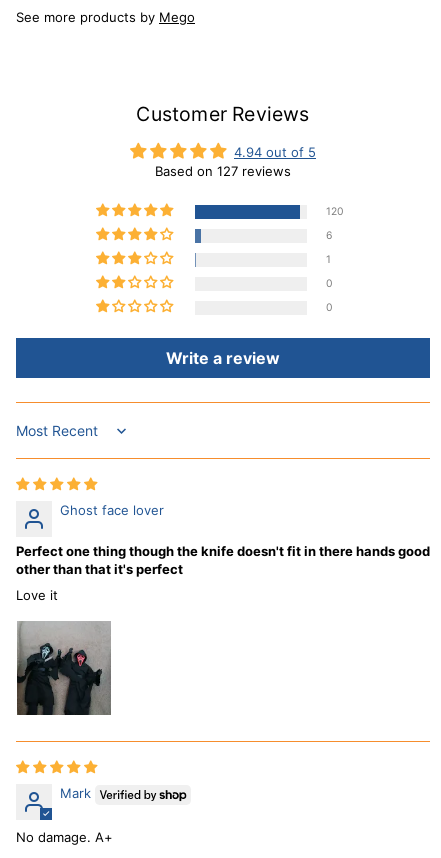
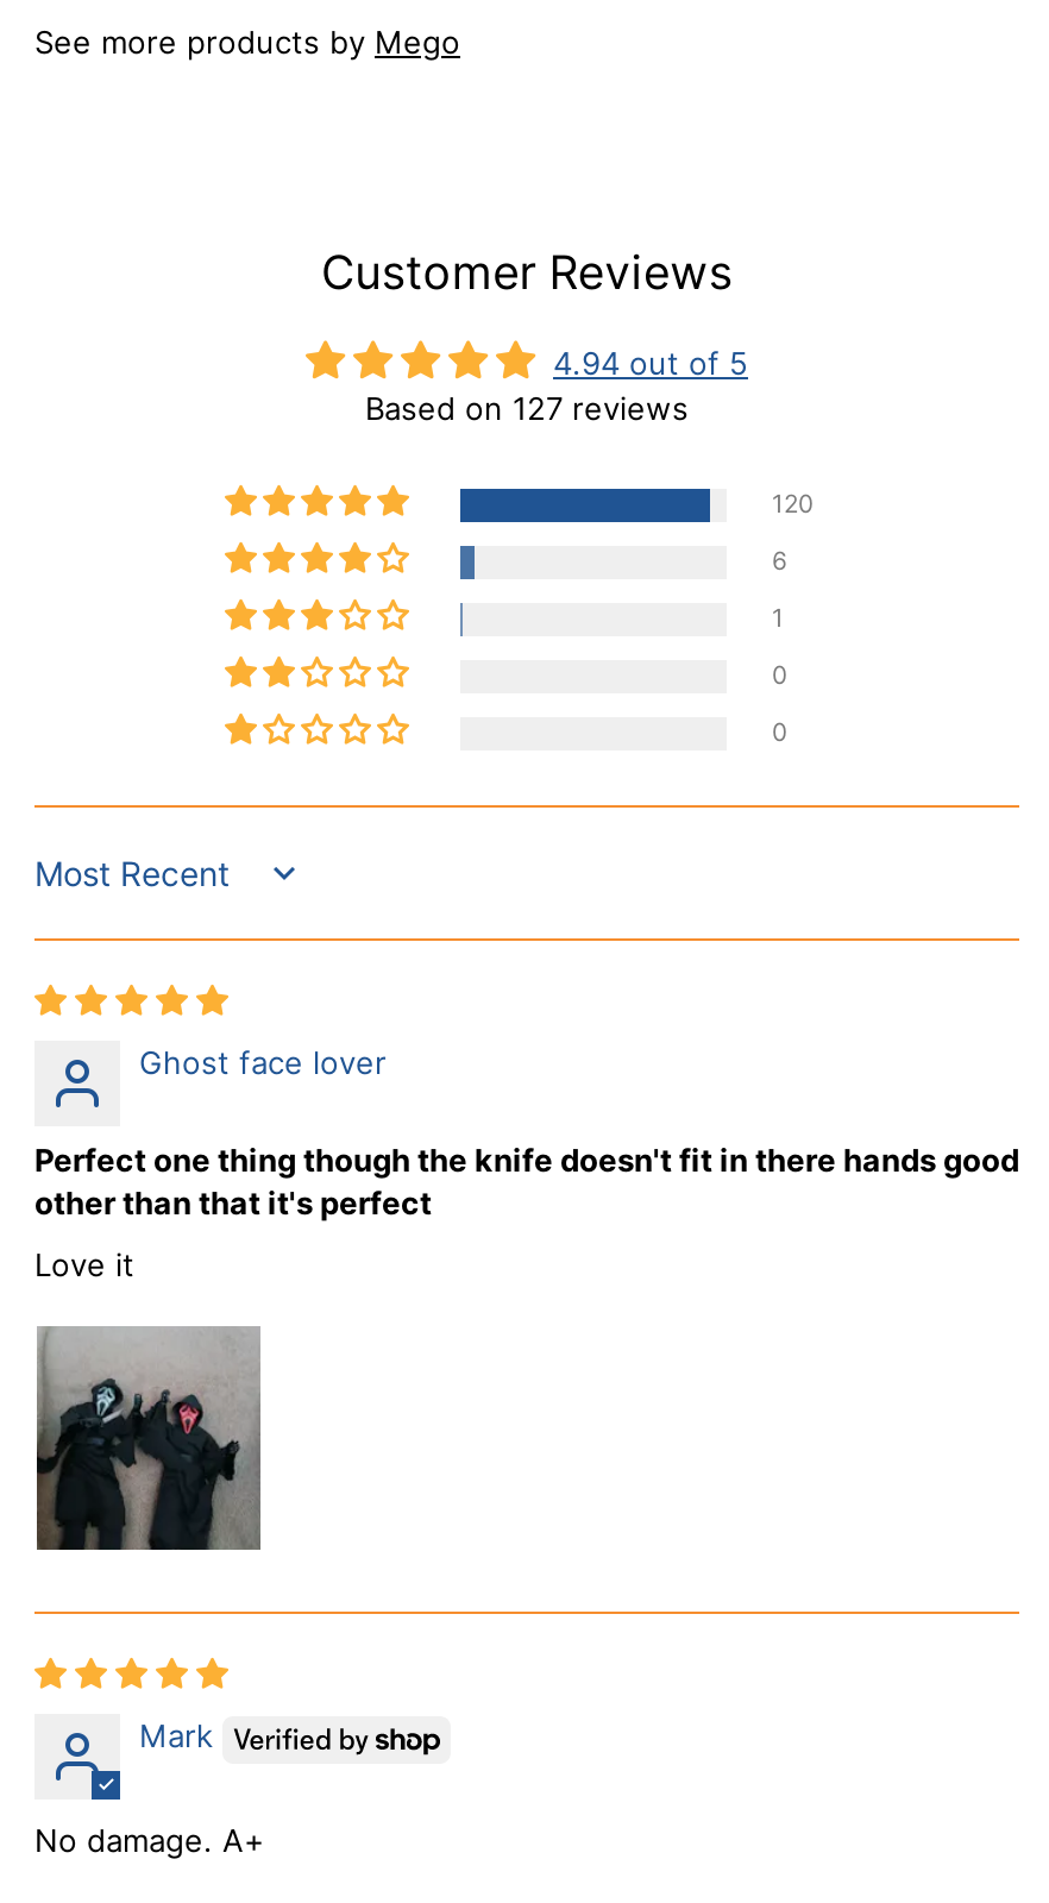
- Write a review
